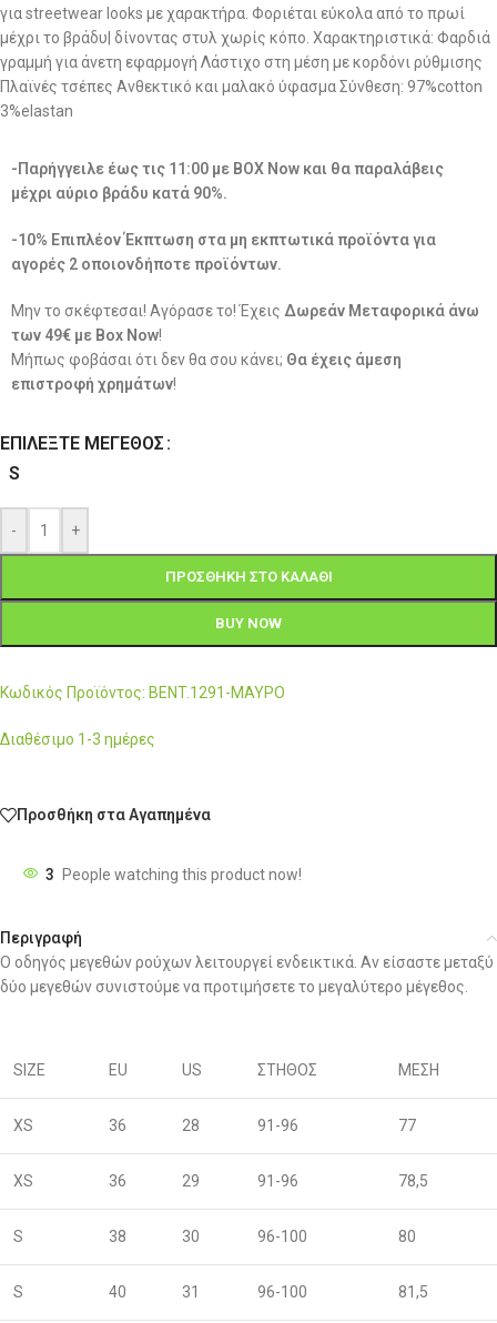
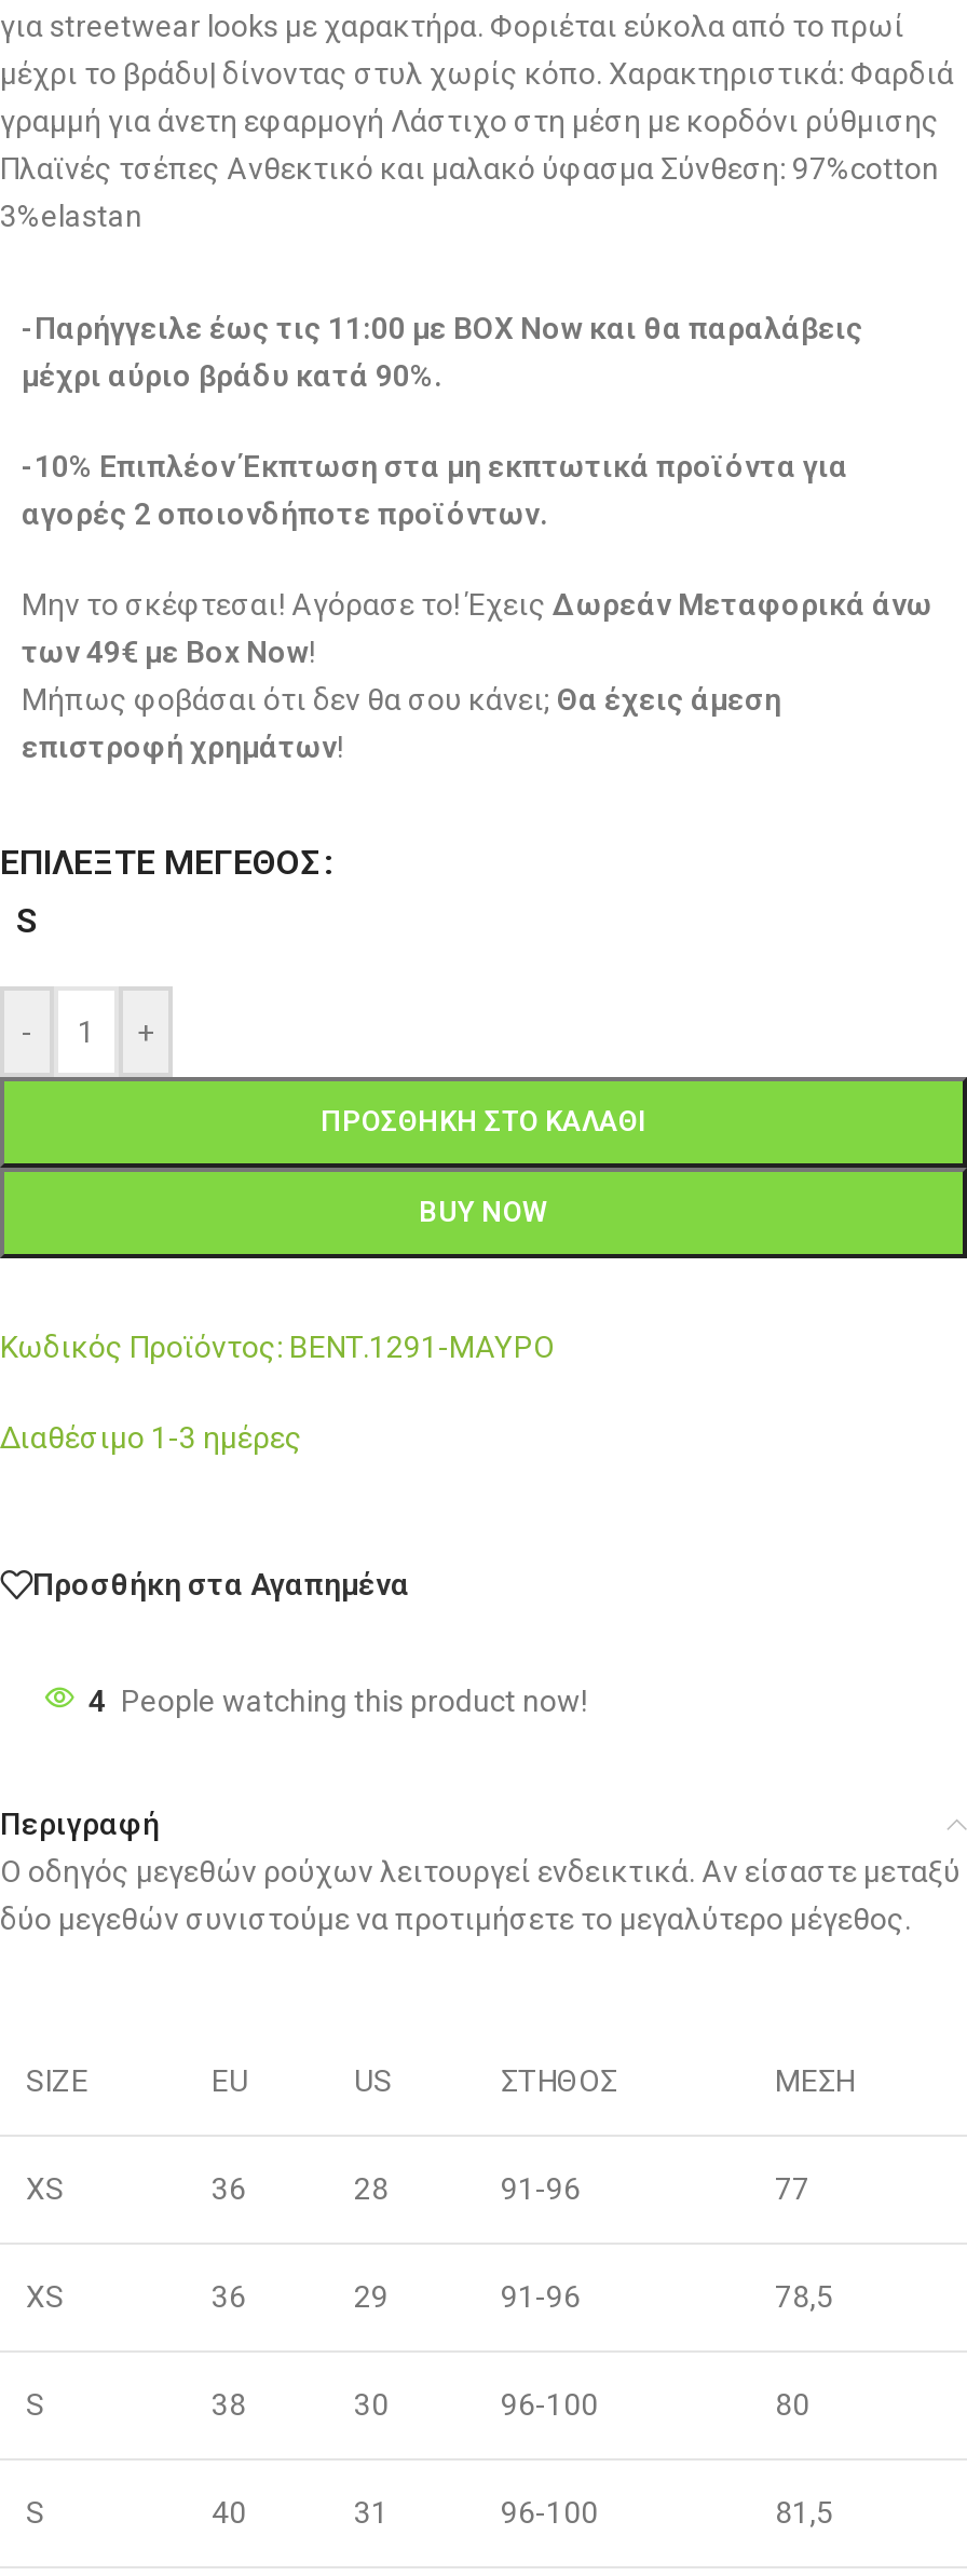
- 3 People watching this product now!
+ 4 People watching this product now!
